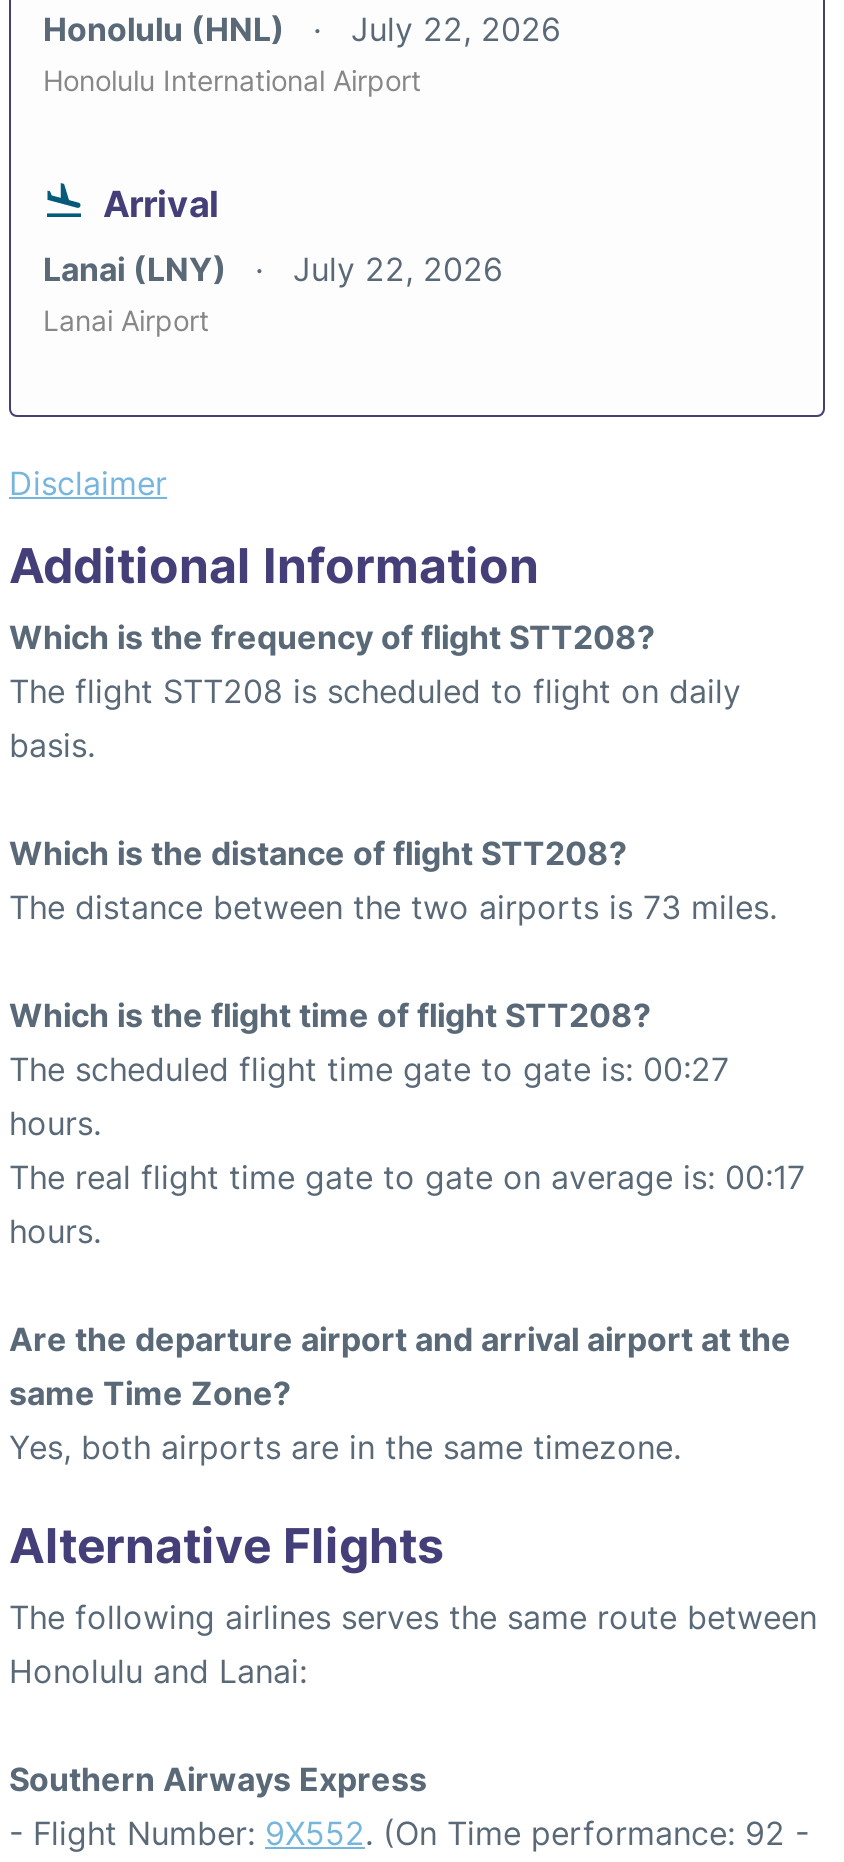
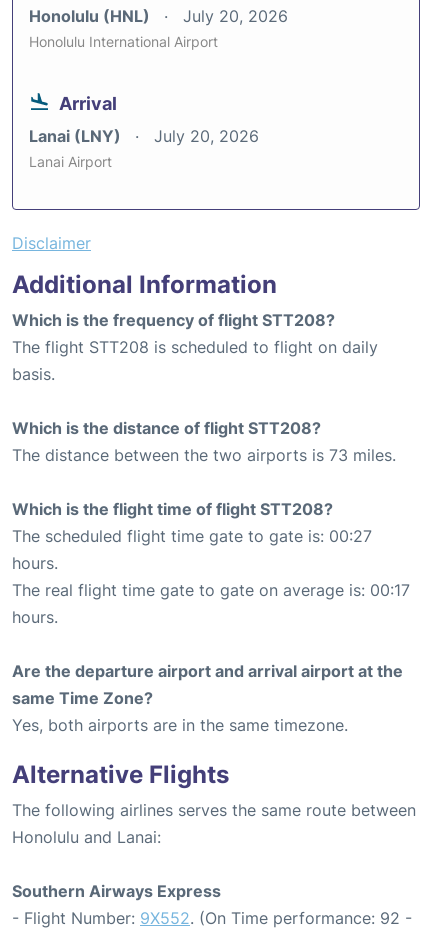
- Honolulu (HNL) July 22, 2026
+ Honolulu (HNL) July 20, 2026

- Lanai (LNY) July 22, 2026
+ Lanai (LNY) July 20, 2026
